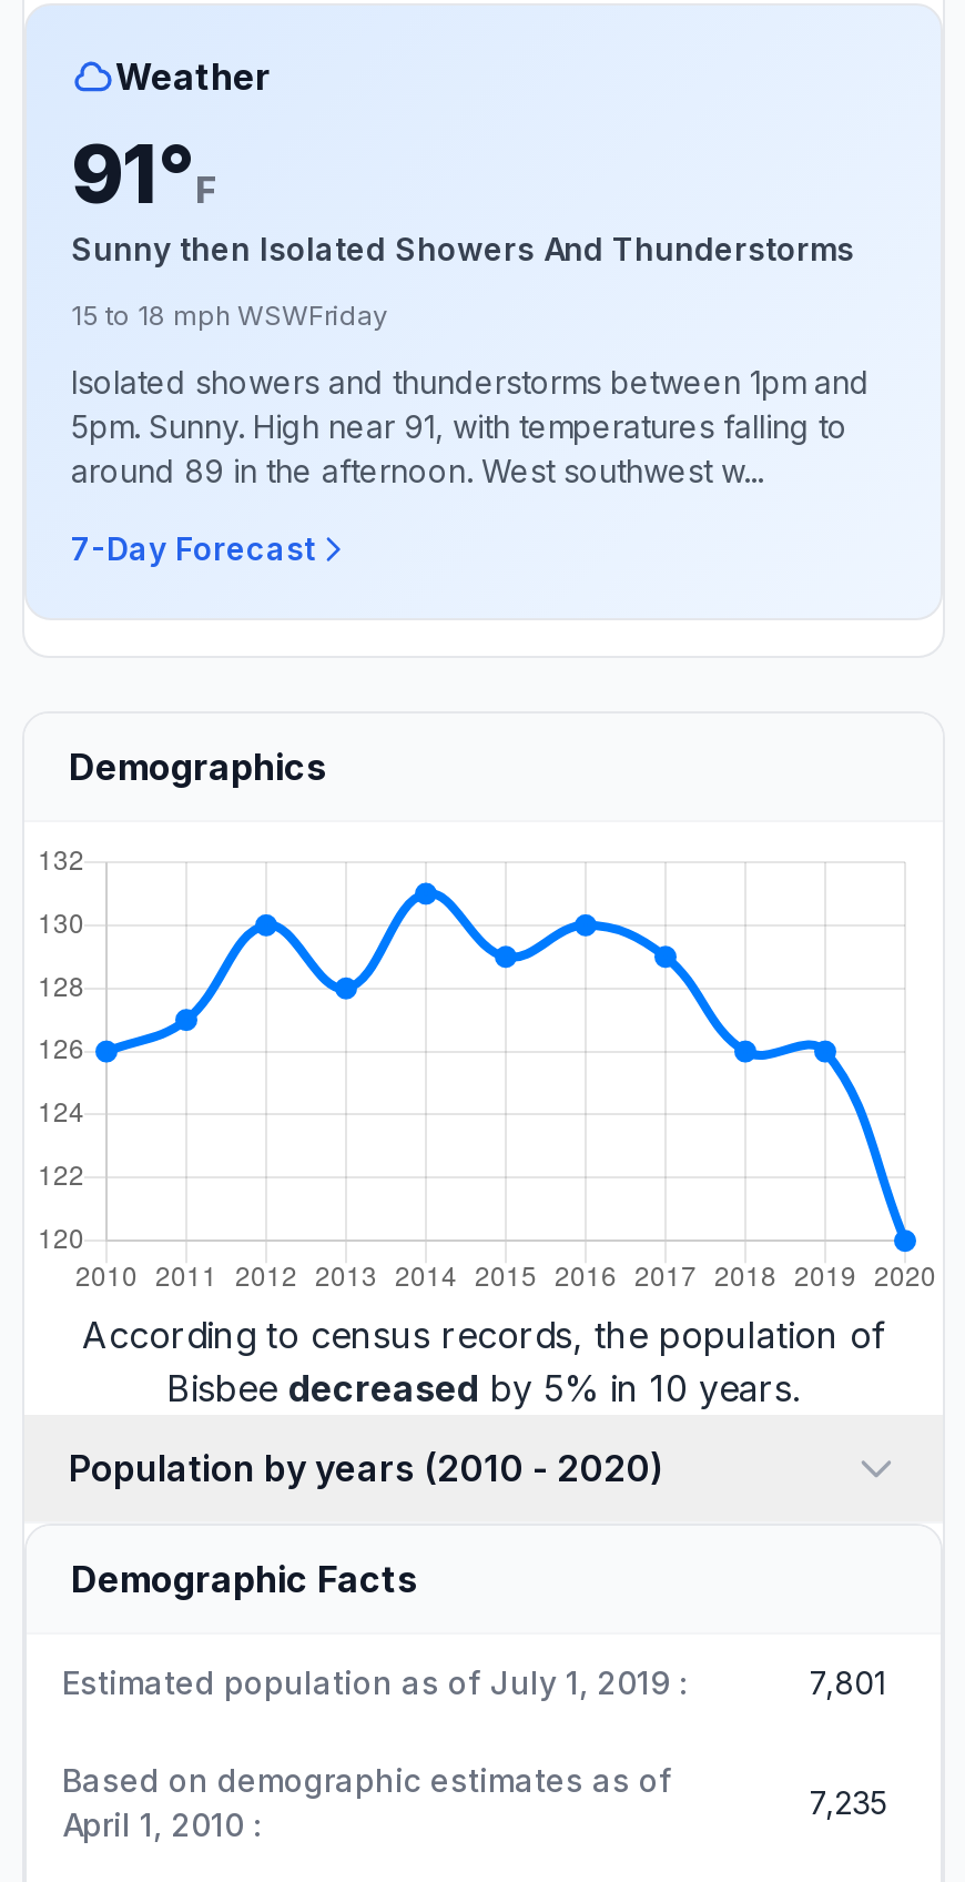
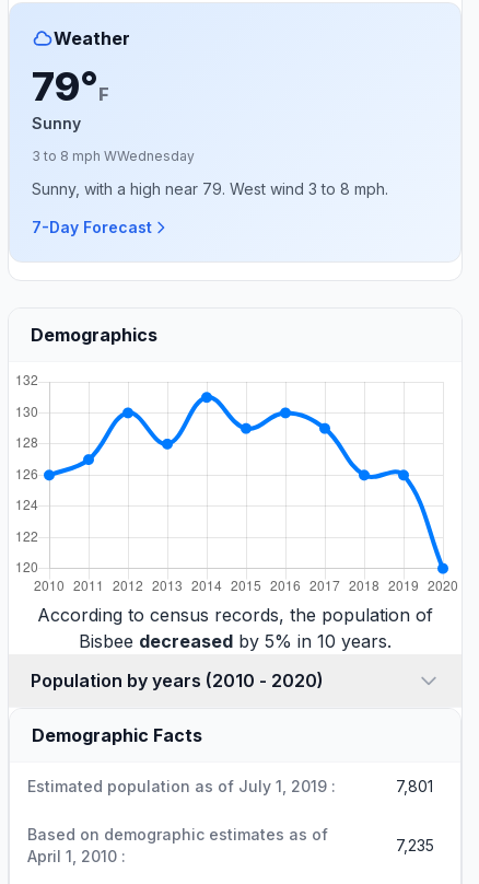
- 91°F
- Sunny then Isolated Showers And Thunderstorms
+ 79°F
+ Sunny

- 15 to 18 mph WSWFriday
+ 3 to 8 mph WWednesday

- Isolated showers and thunderstorms between 1pm and
- 5pm. Sunny. High near 91, with temperatures falling to
- around 89 in the afternoon. West southwest w...
+ Sunny, with a high near 79. West wind 3 to 8 mph.
